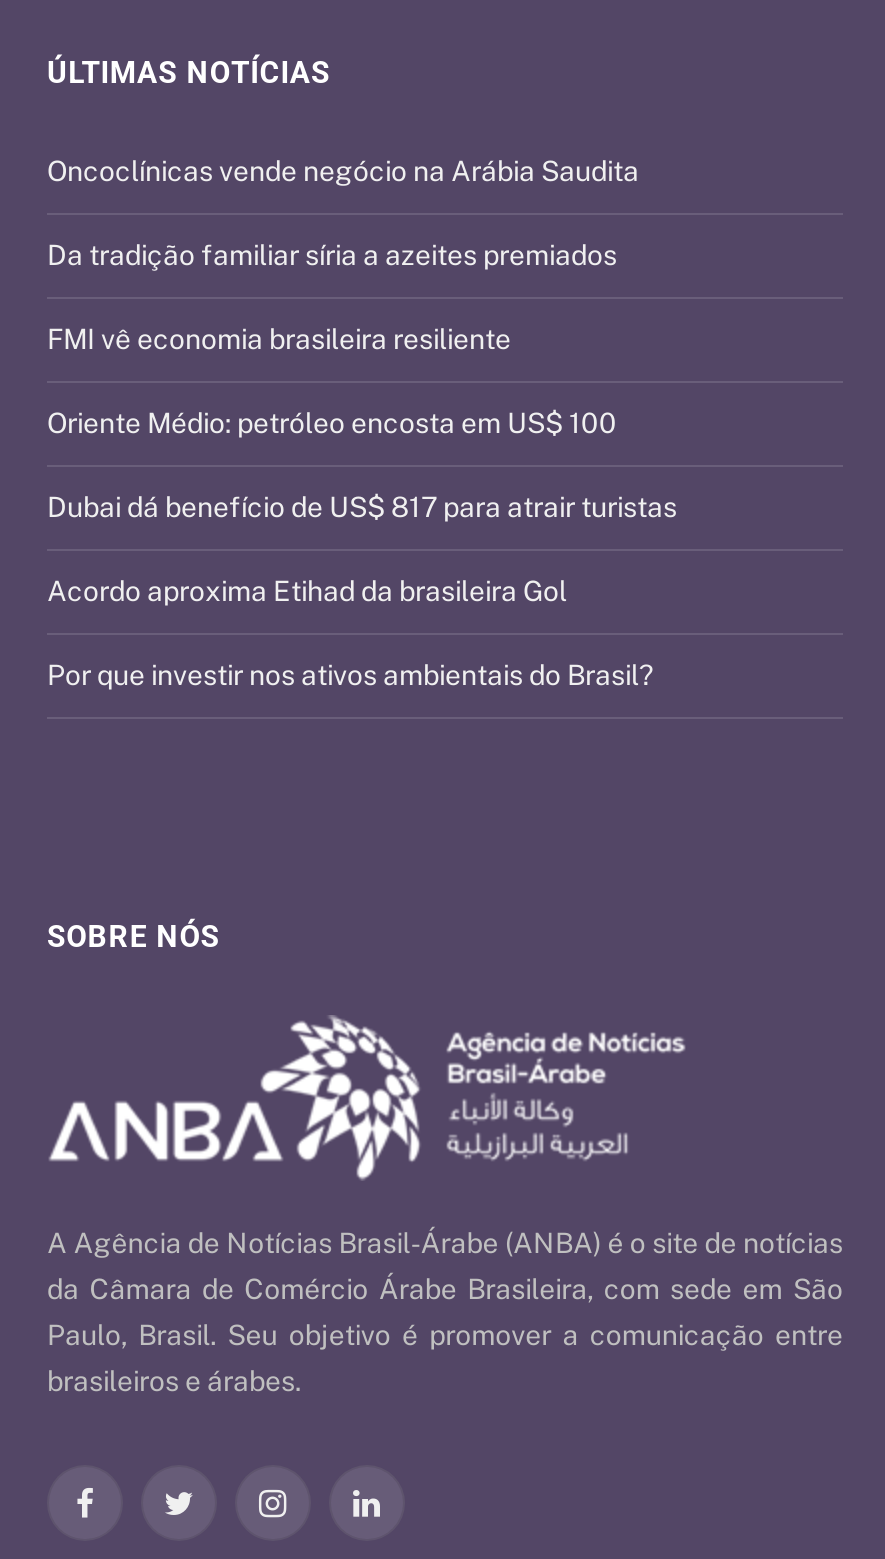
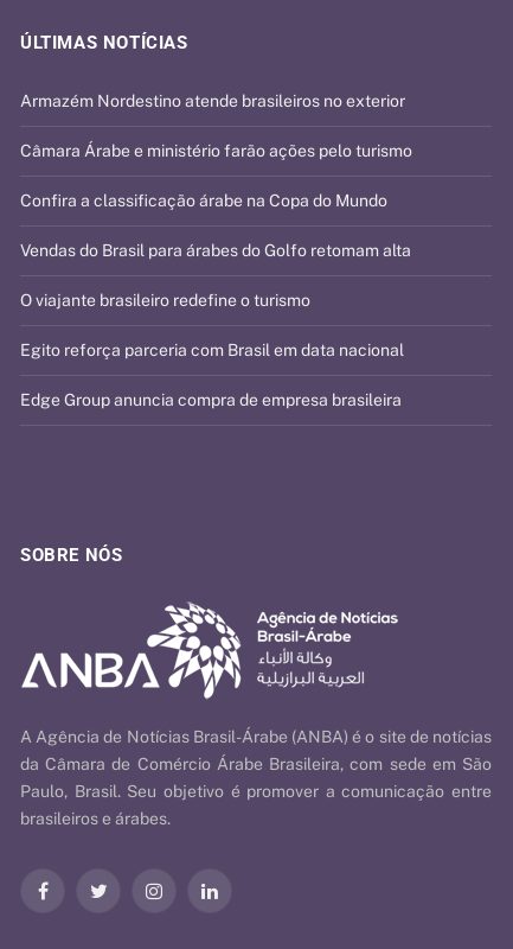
- Oncoclínicas vende negócio na Arábia Saudita
+ Armazém Nordestino atende brasileiros no exterior

- Da tradição familiar síria a azeites premiados
+ Câmara Árabe e ministério farão ações pelo turismo

- FMI vê economia brasileira resiliente
+ Confira a classificação árabe na Copa do Mundo

- Oriente Médio: petróleo encosta em US$ 100
+ Vendas do Brasil para árabes do Golfo retomam alta

- Dubai dá benefício de US$ 817 para atrair turistas
+ O viajante brasileiro redefine o turismo

- Acordo aproxima Etihad da brasileira Gol
+ Egito reforça parceria com Brasil em data nacional

- Por que investir nos ativos ambientais do Brasil?
+ Edge Group anuncia compra de empresa brasileira
